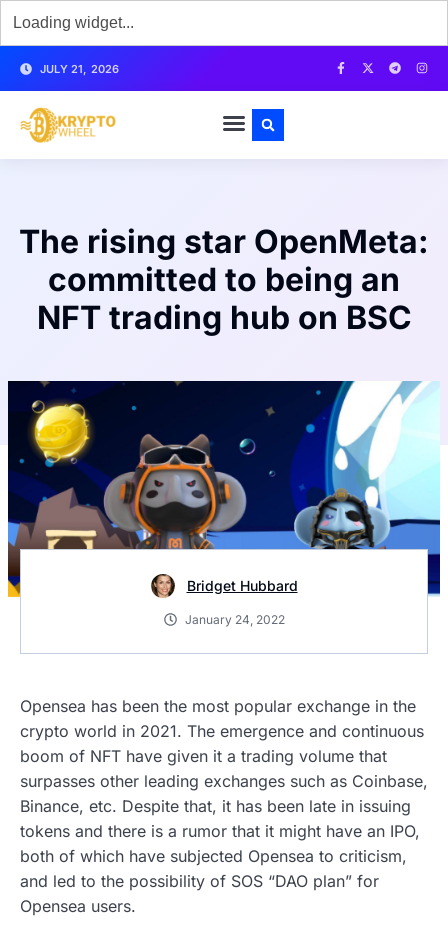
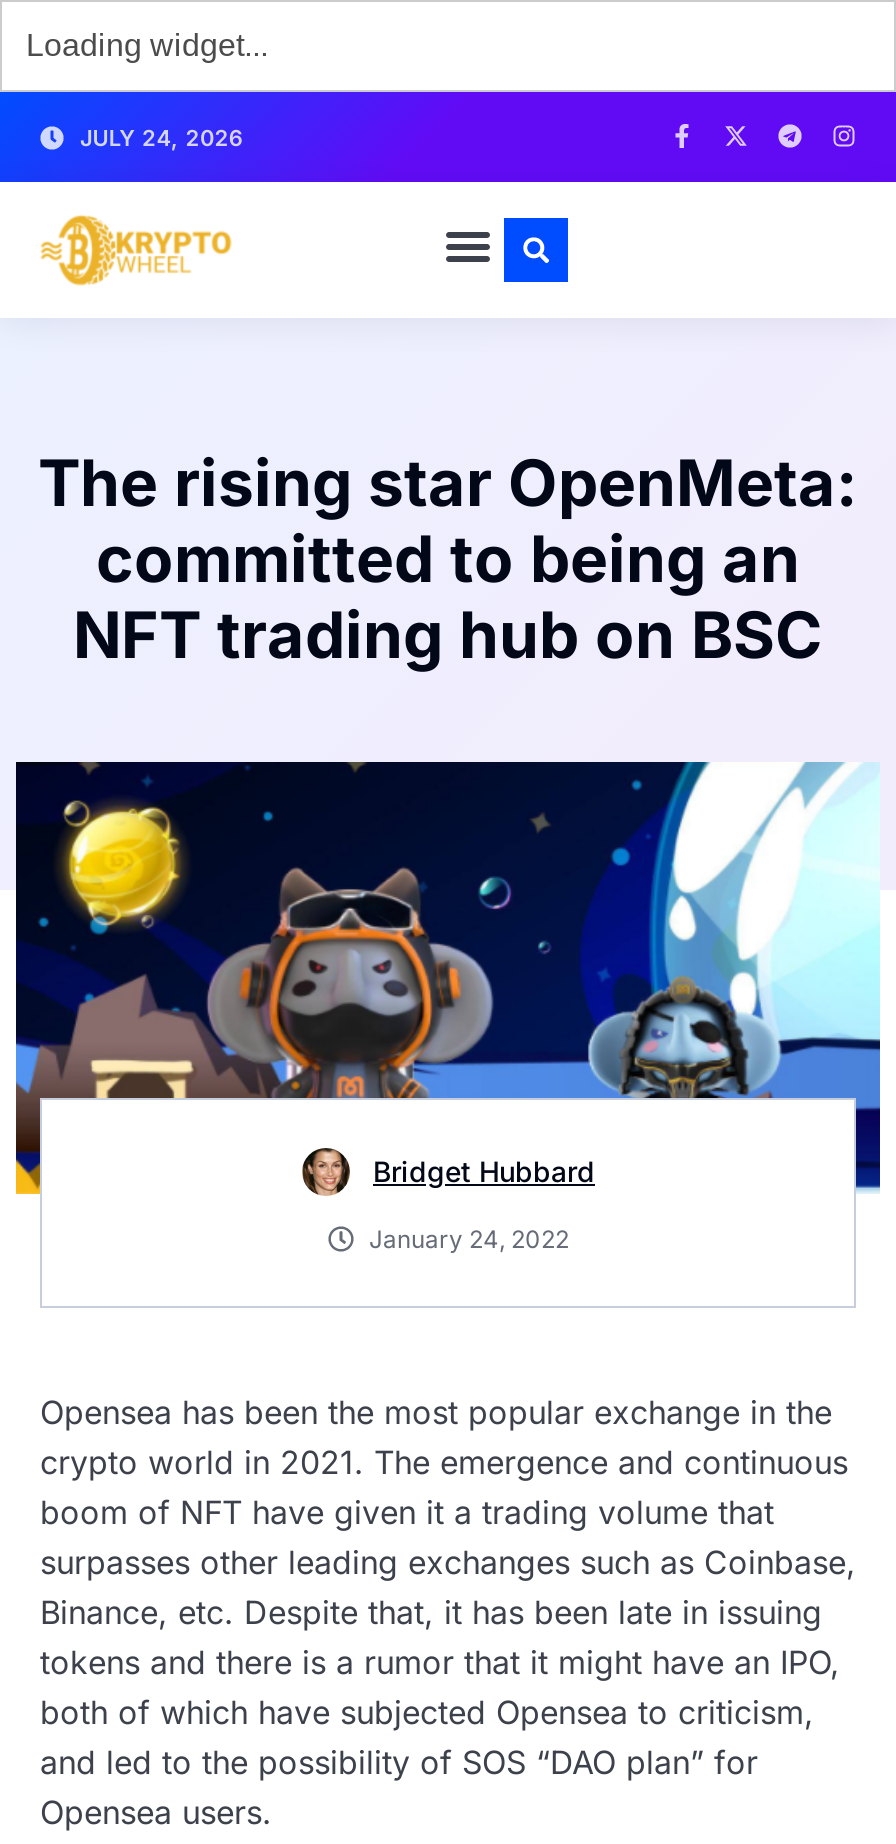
- JULY 21, 2026
+ JULY 24, 2026
